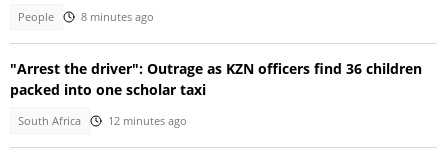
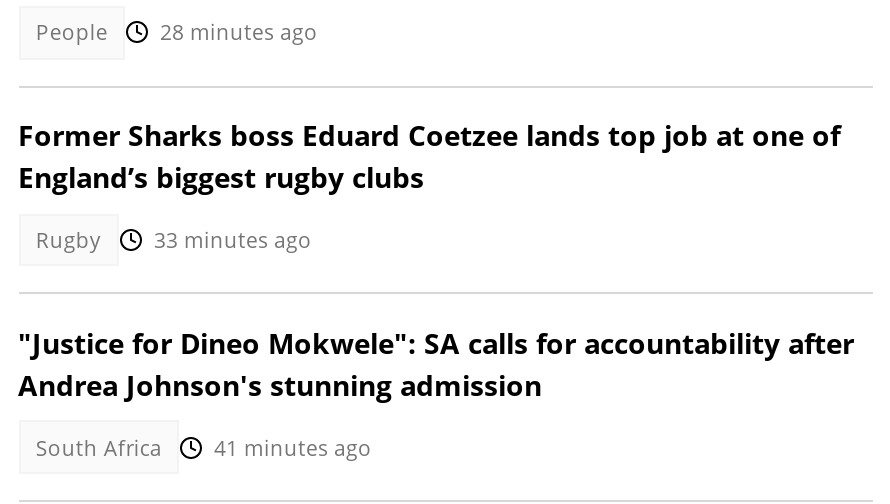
- 8 minutes ago
- "Arrest the driver": Outrage as KZN officers find 36 children
- packed into one scholar taxi
+ 28 minutes ago
+ Former Sharks boss Eduard Coetzee lands top job at one of
+ England’s biggest rugby clubs
+ Rugby
+ 33 minutes ago
+ "Justice for Dineo Mokwele": SA calls for accountability after
+ Andrea Johnson's stunning admission

- South Africa 12 minutes ago
+ South Africa 41 minutes ago
